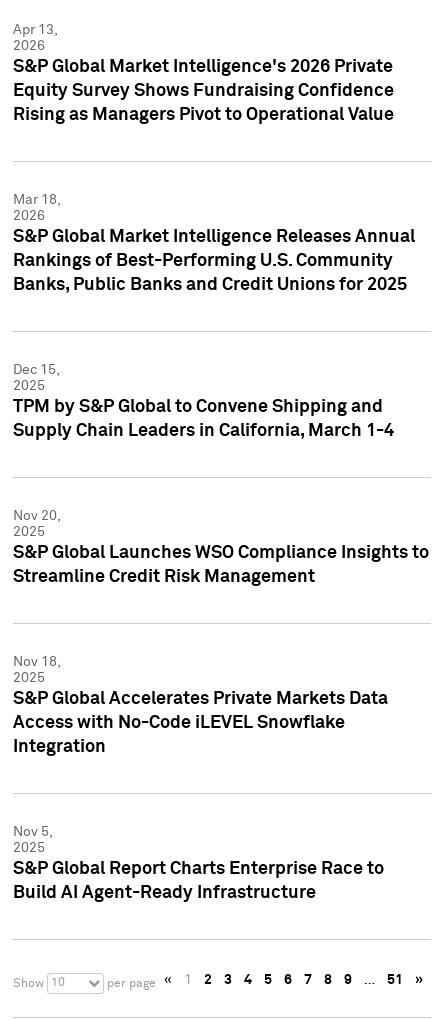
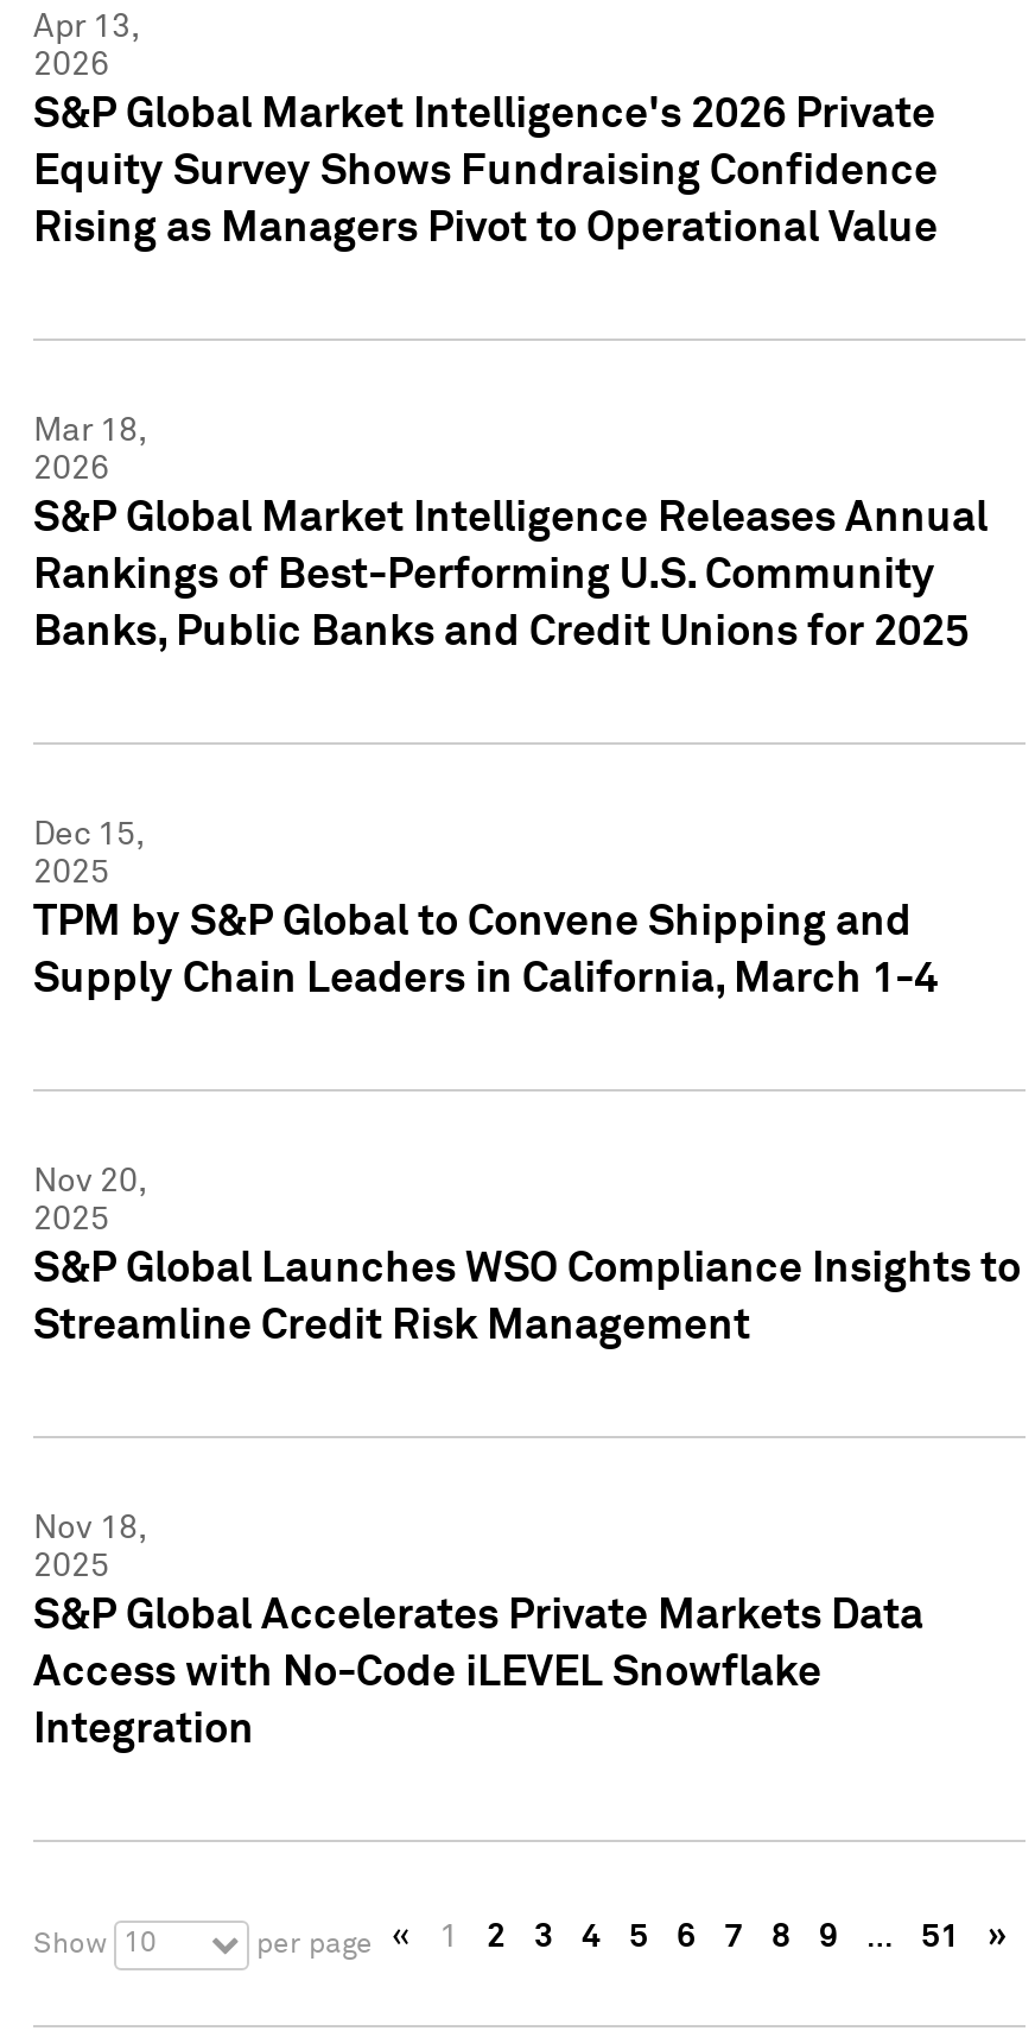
- Nov 5,
- 2025
- S&P Global Report Charts Enterprise Race to
- Build AI Agent-Ready Infrastructure
